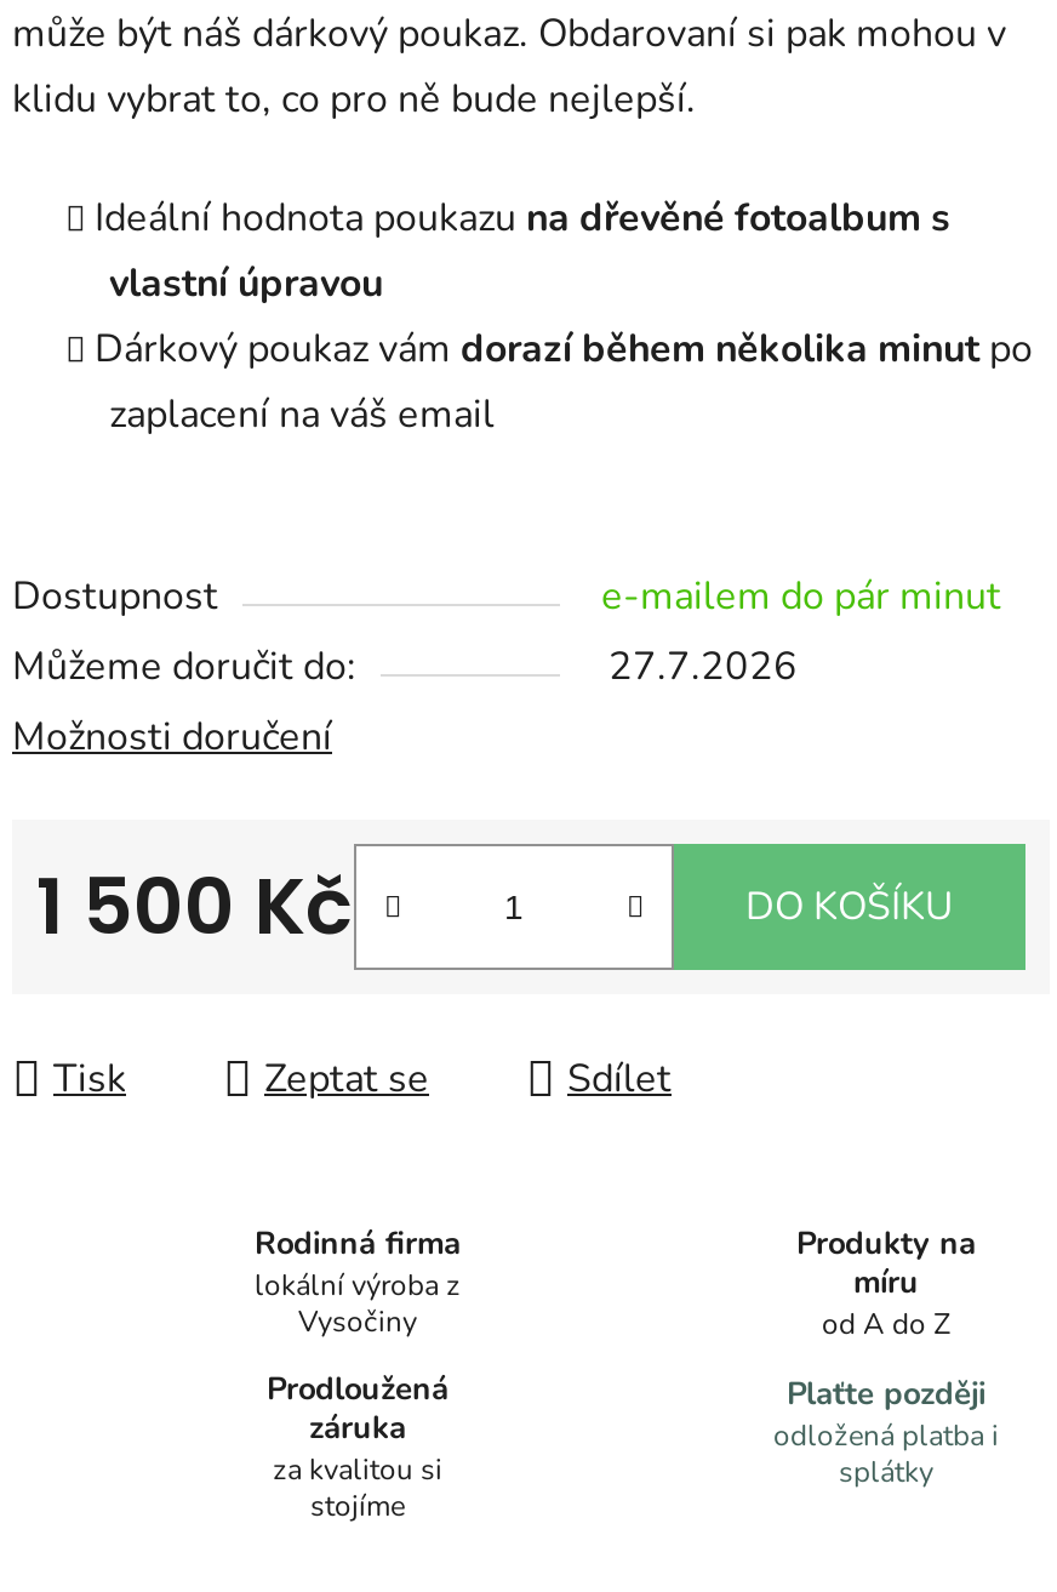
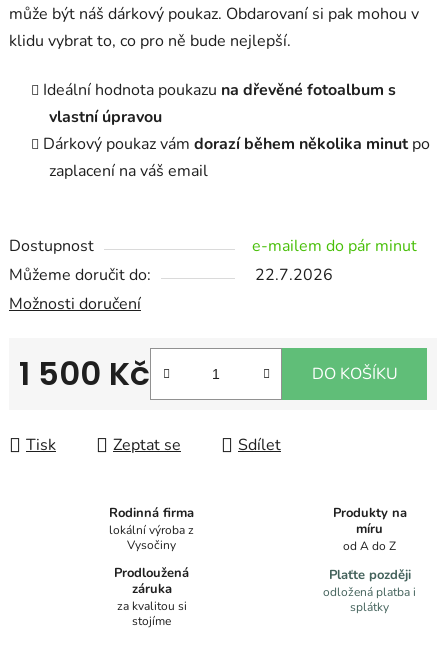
- 27.7.2026
+ 22.7.2026
